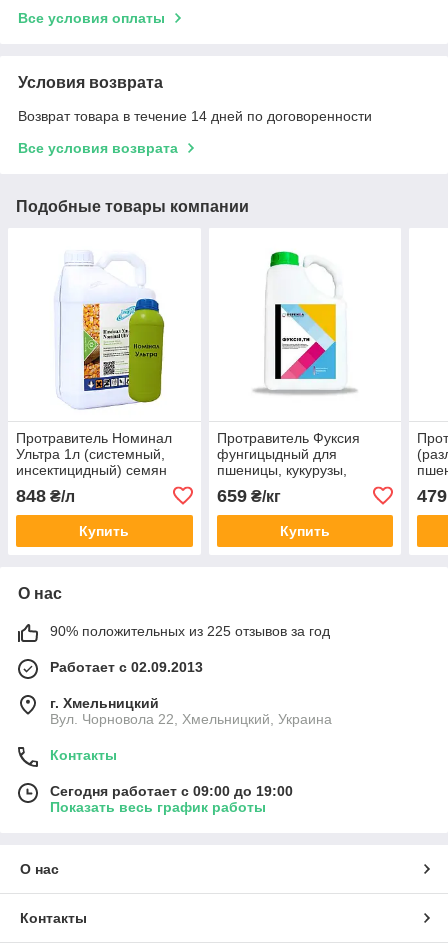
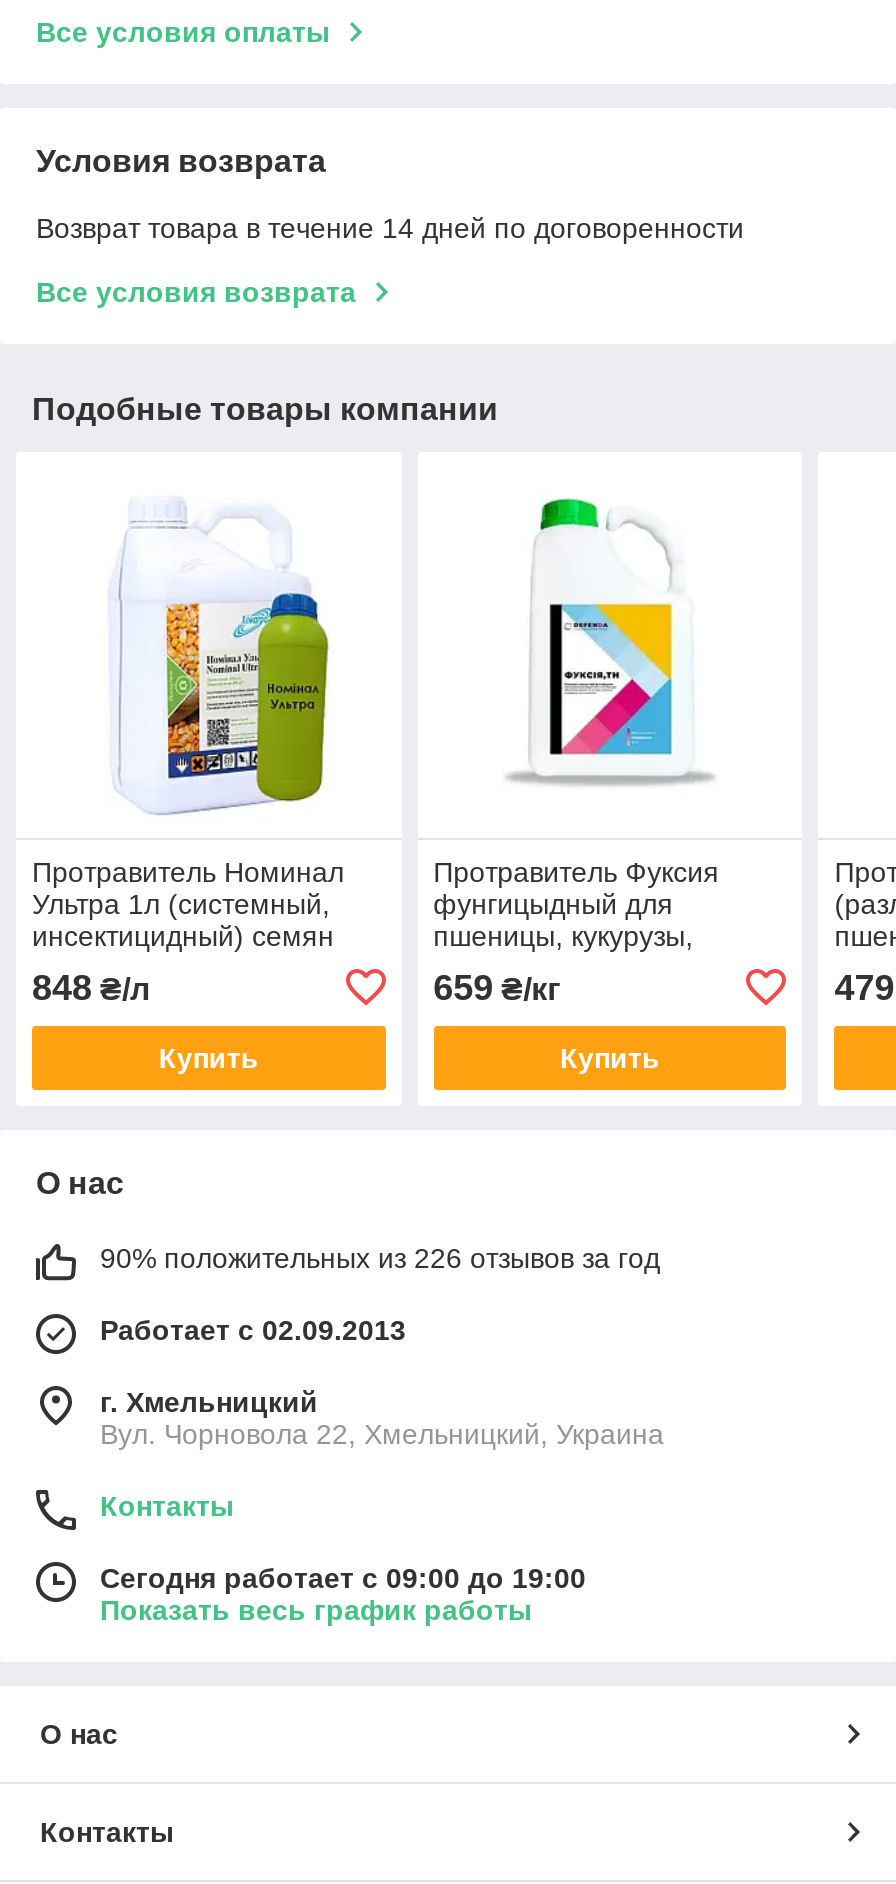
- 90% положительных из 225 отзывов за год
+ 90% положительных из 226 отзывов за год
